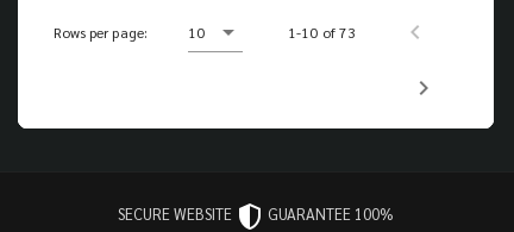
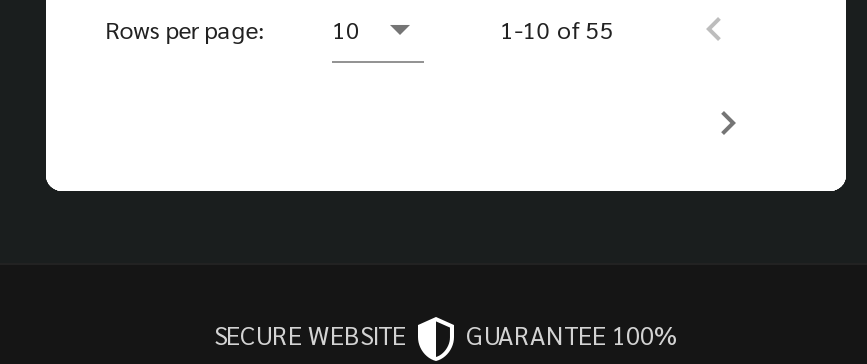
- 1-10 of 73
+ 1-10 of 55
